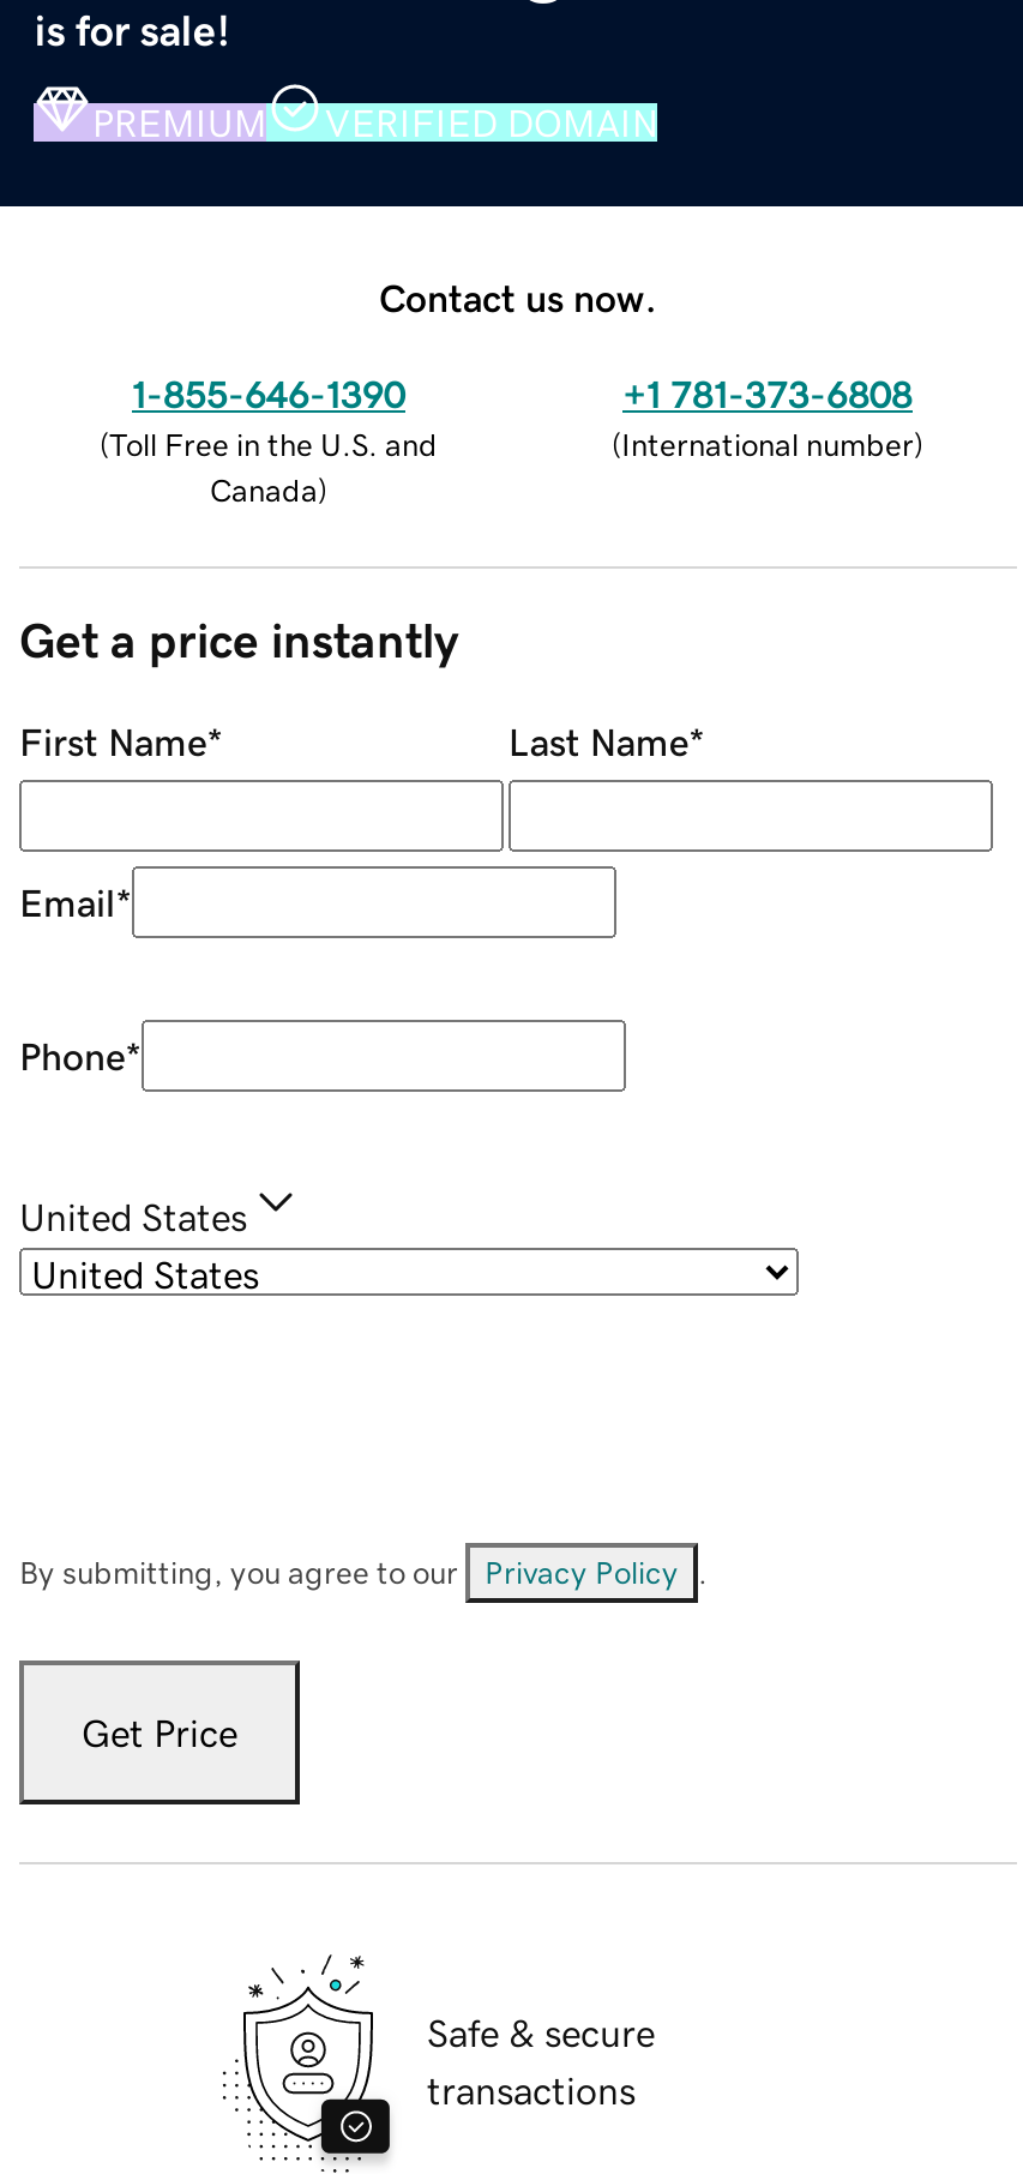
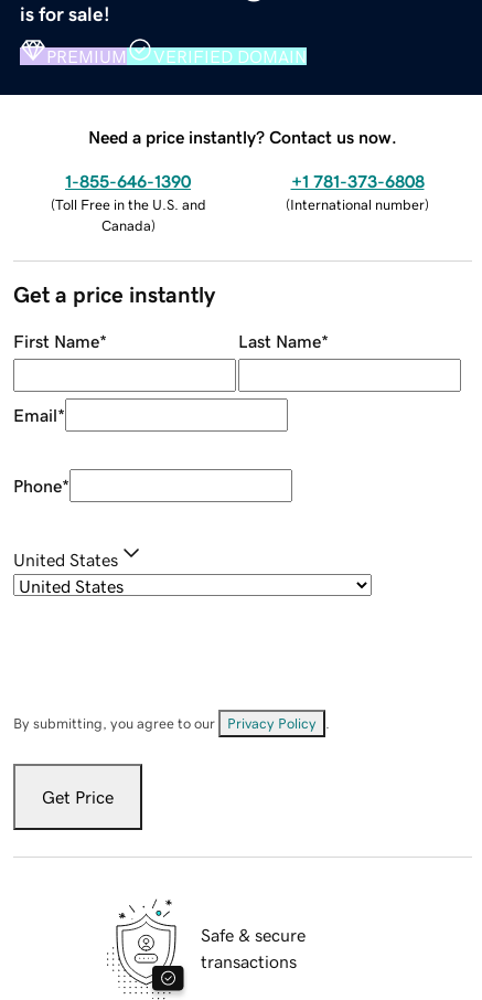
- Contact us now.
+ Need a price instantly? Contact us now.
